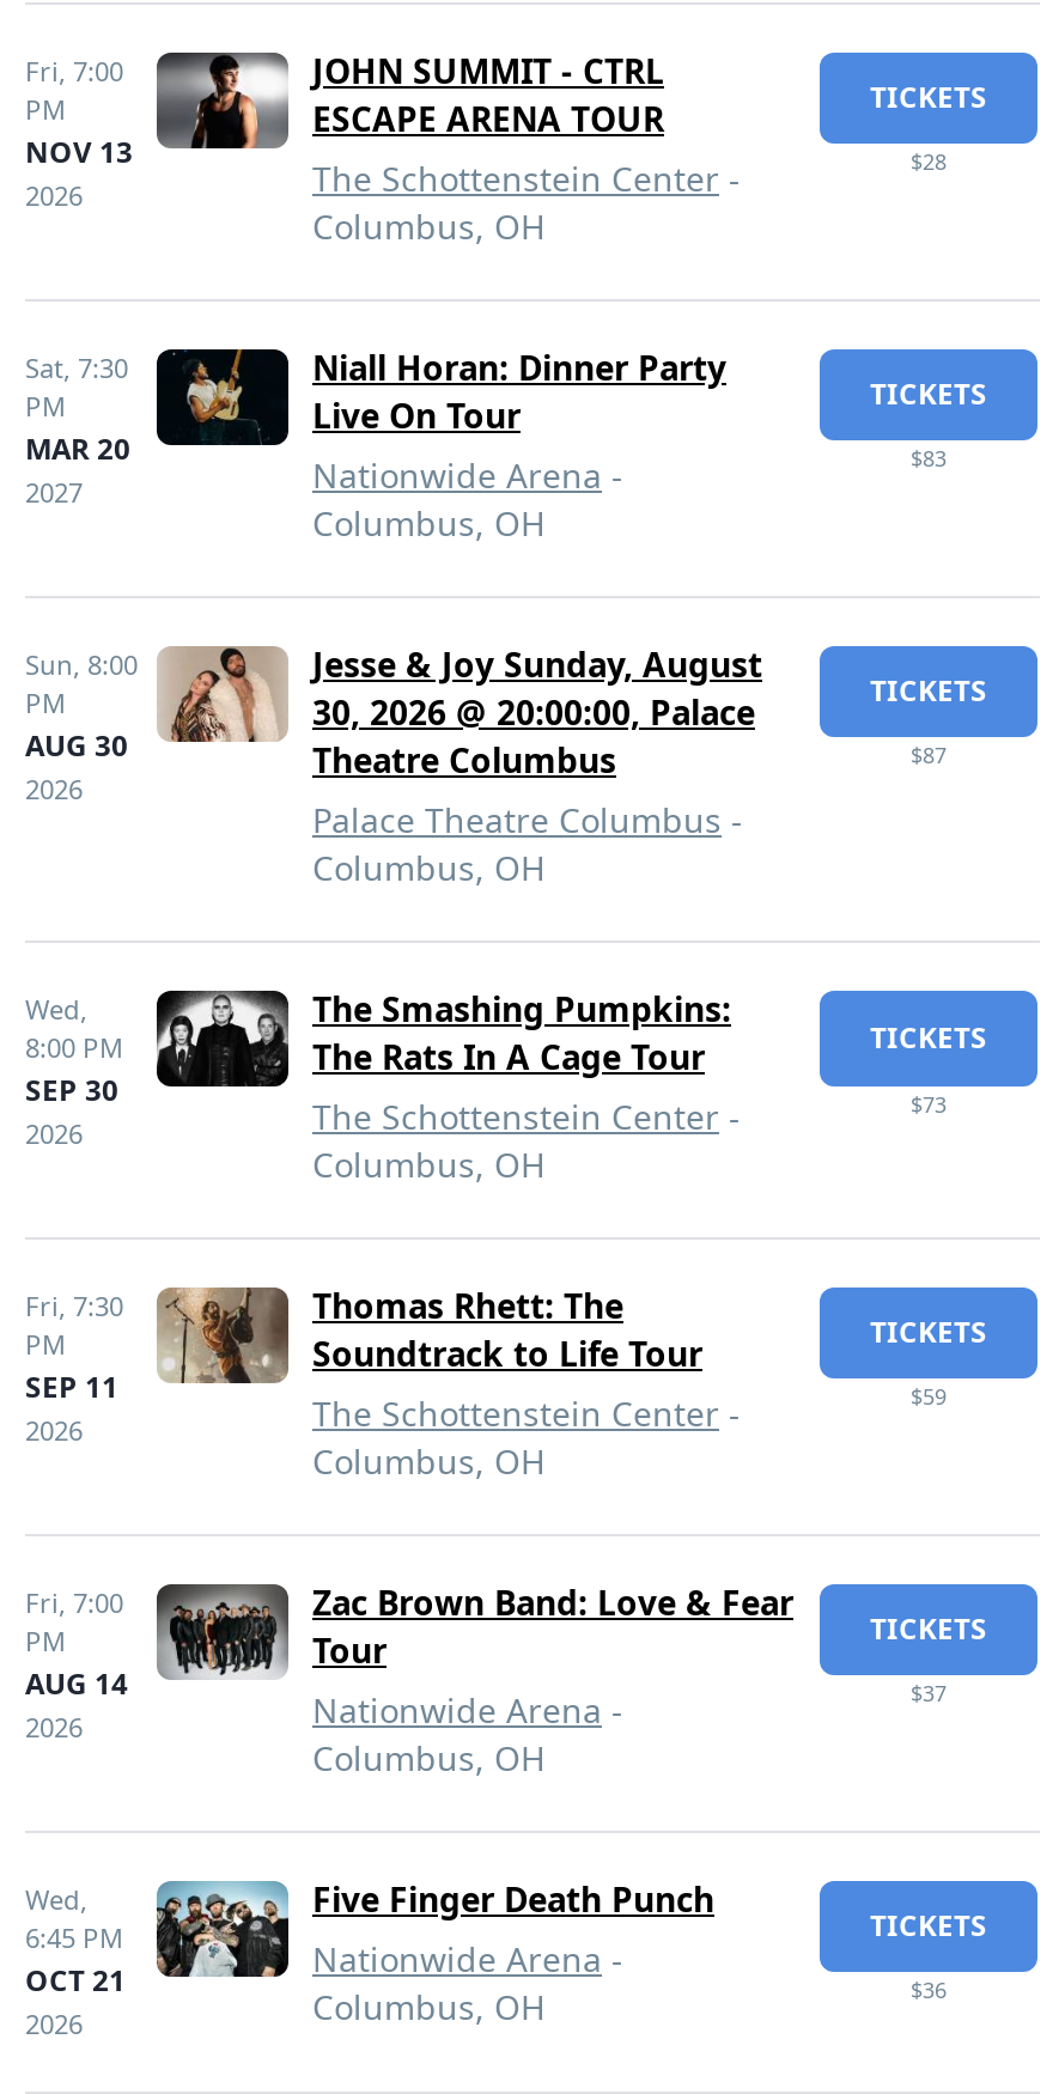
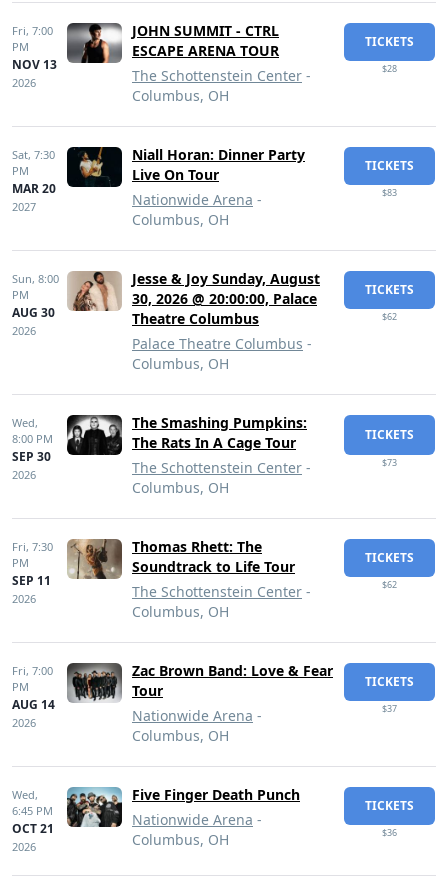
- $87
+ $62

- $59
+ $62
